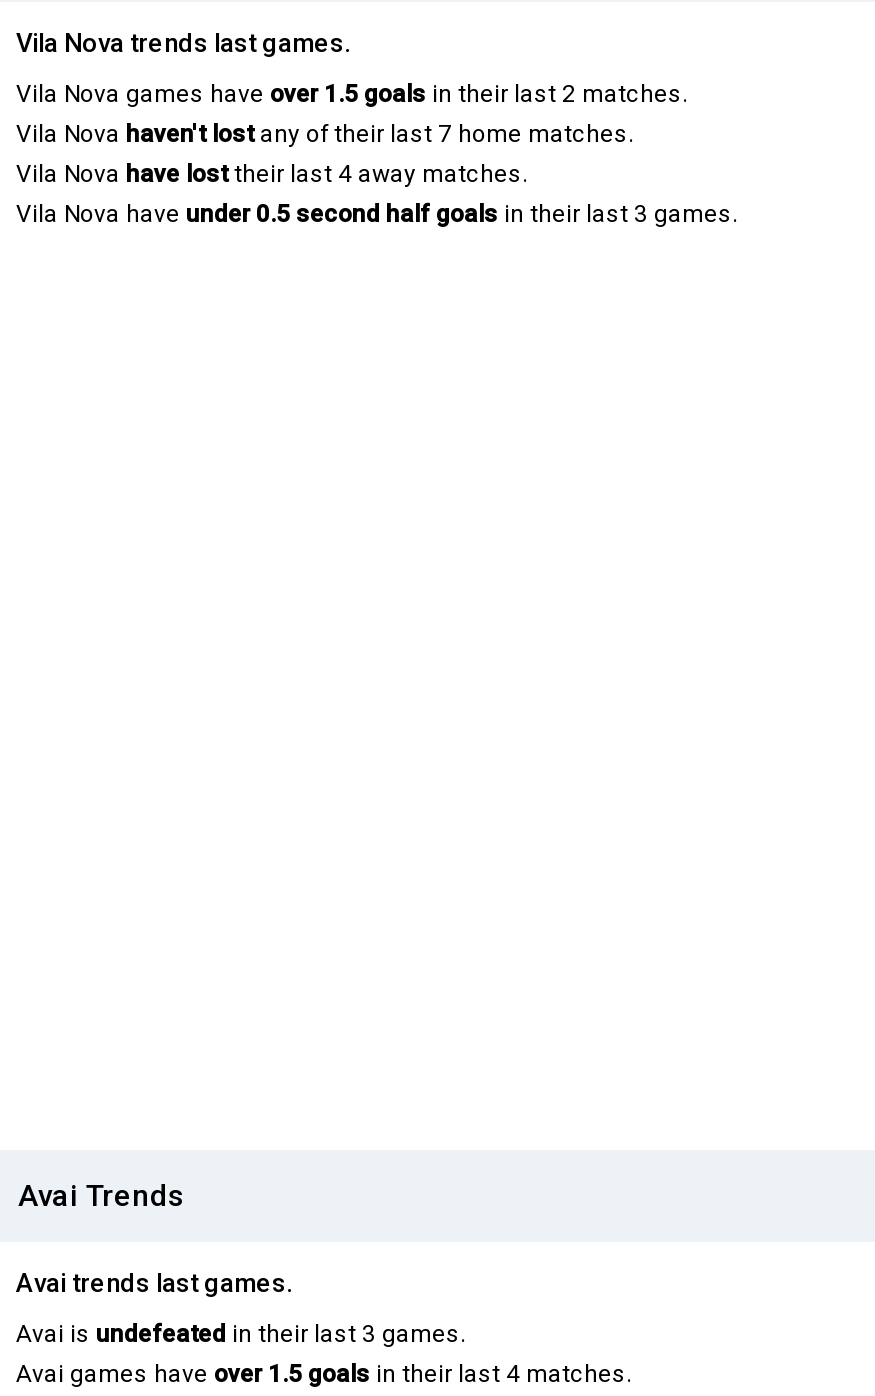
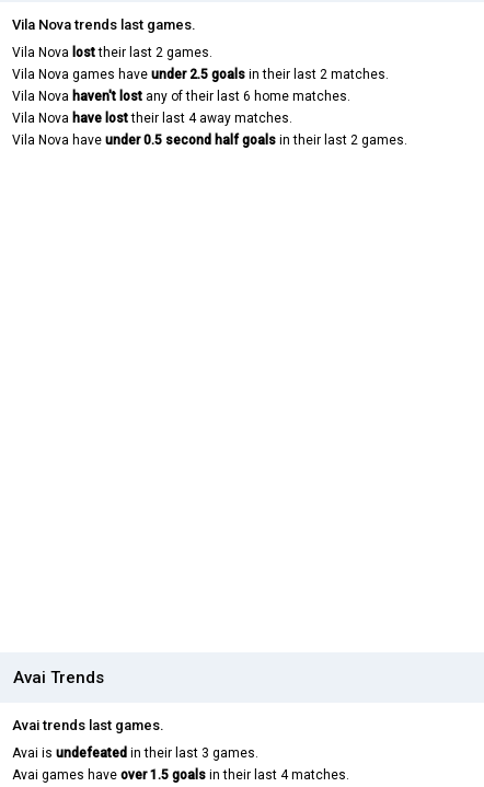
- Vila Nova games have over 1.5 goals in their last 2 matches.
- Vila Nova haven't lost any of their last 7 home matches.
+ Vila Nova lost their last 2 games.
+ Vila Nova games have under 2.5 goals in their last 2 matches.
+ Vila Nova haven't lost any of their last 6 home matches.

- Vila Nova have under 0.5 second half goals in their last 3 games.
+ Vila Nova have under 0.5 second half goals in their last 2 games.
